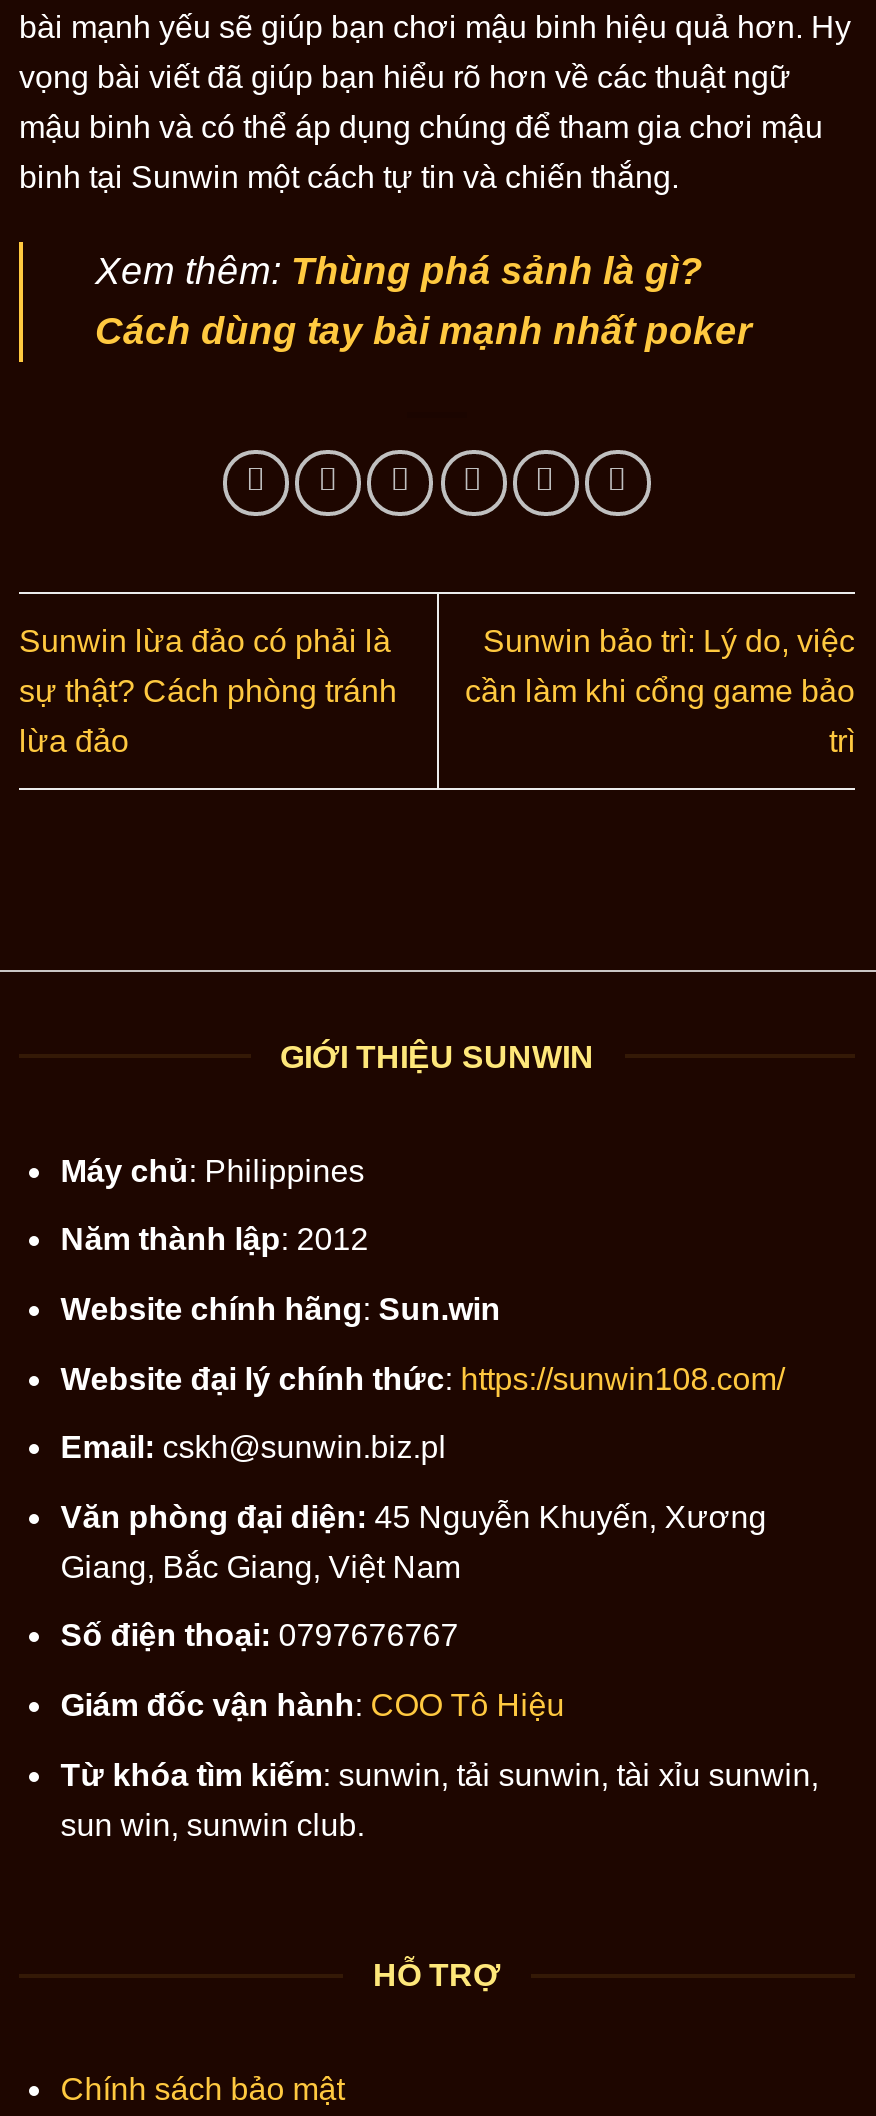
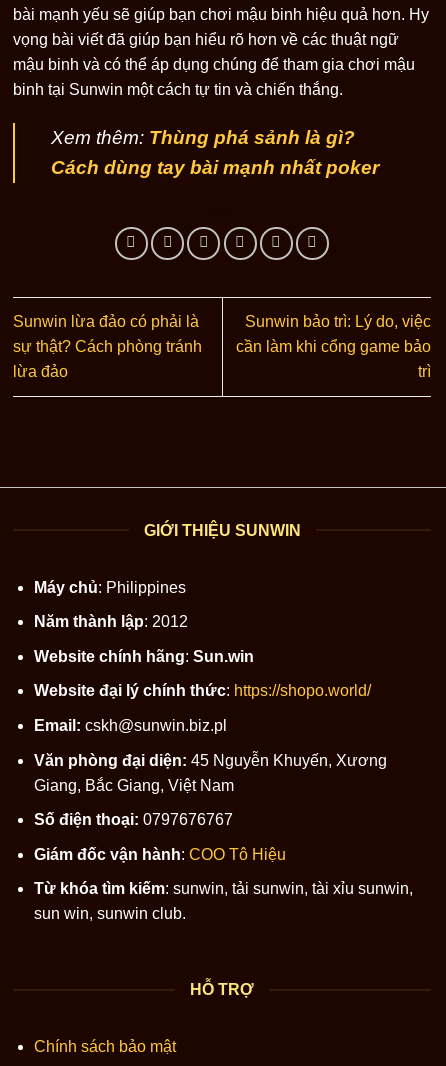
- Website đại lý chính thức: https://sunwin108.com/
+ Website đại lý chính thức: https://shopo.world/
